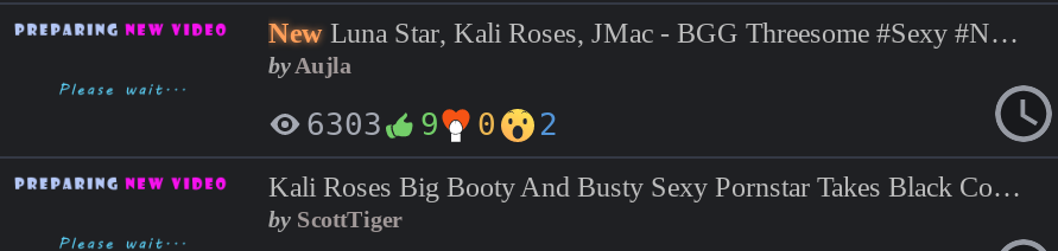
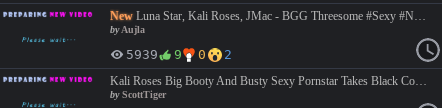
- 6303 9 0 2
+ 5939 9 0 2
